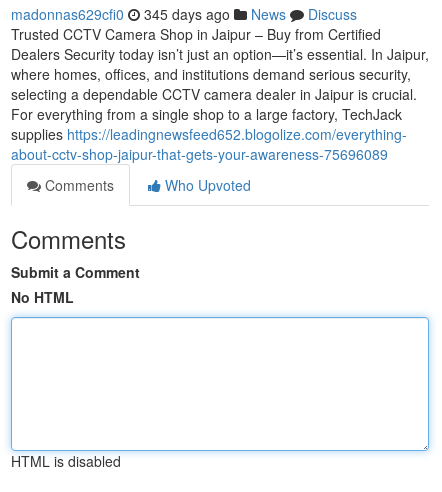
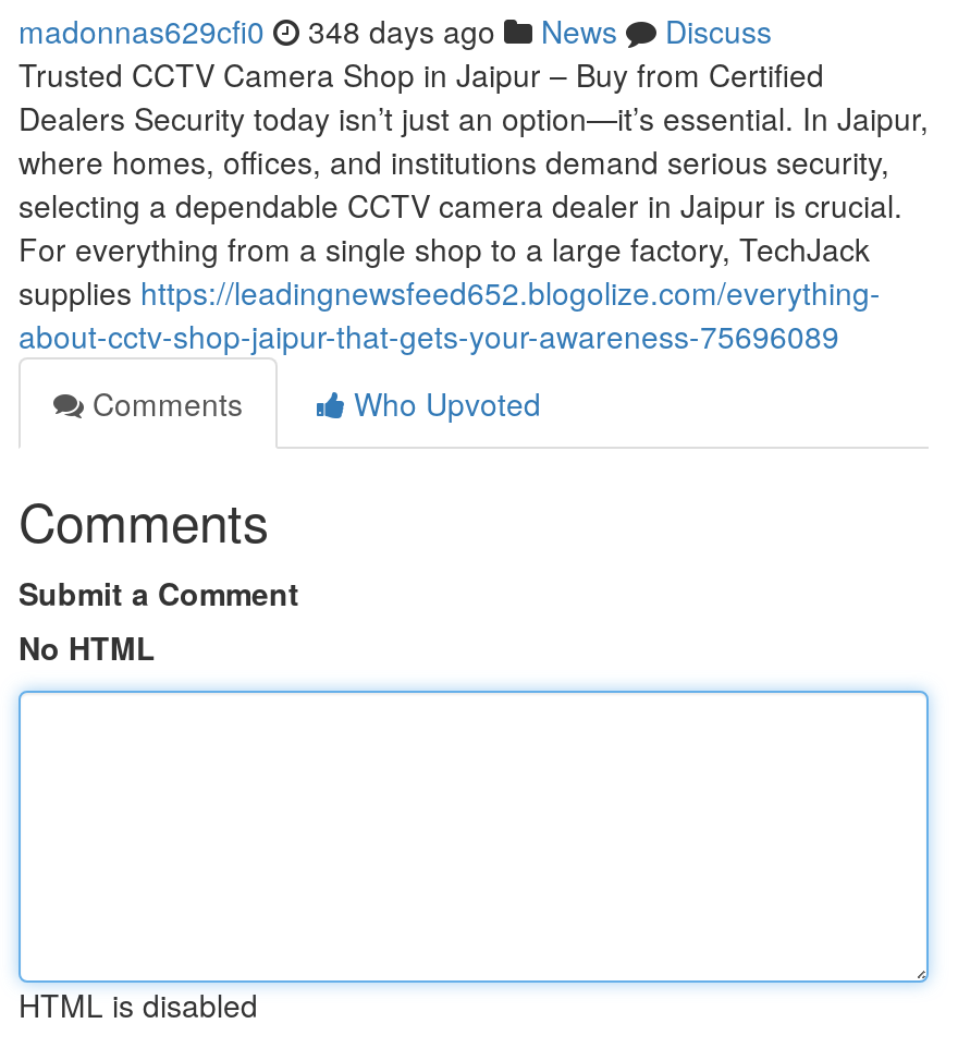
- madonnas629cfi0 345 days ago News Discuss
+ madonnas629cfi0 348 days ago News Discuss
